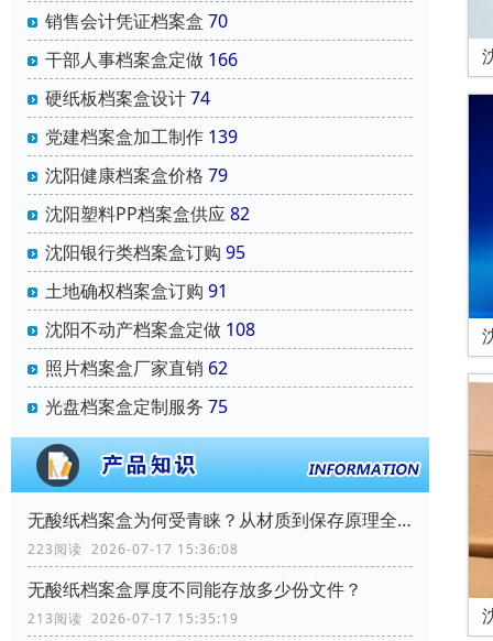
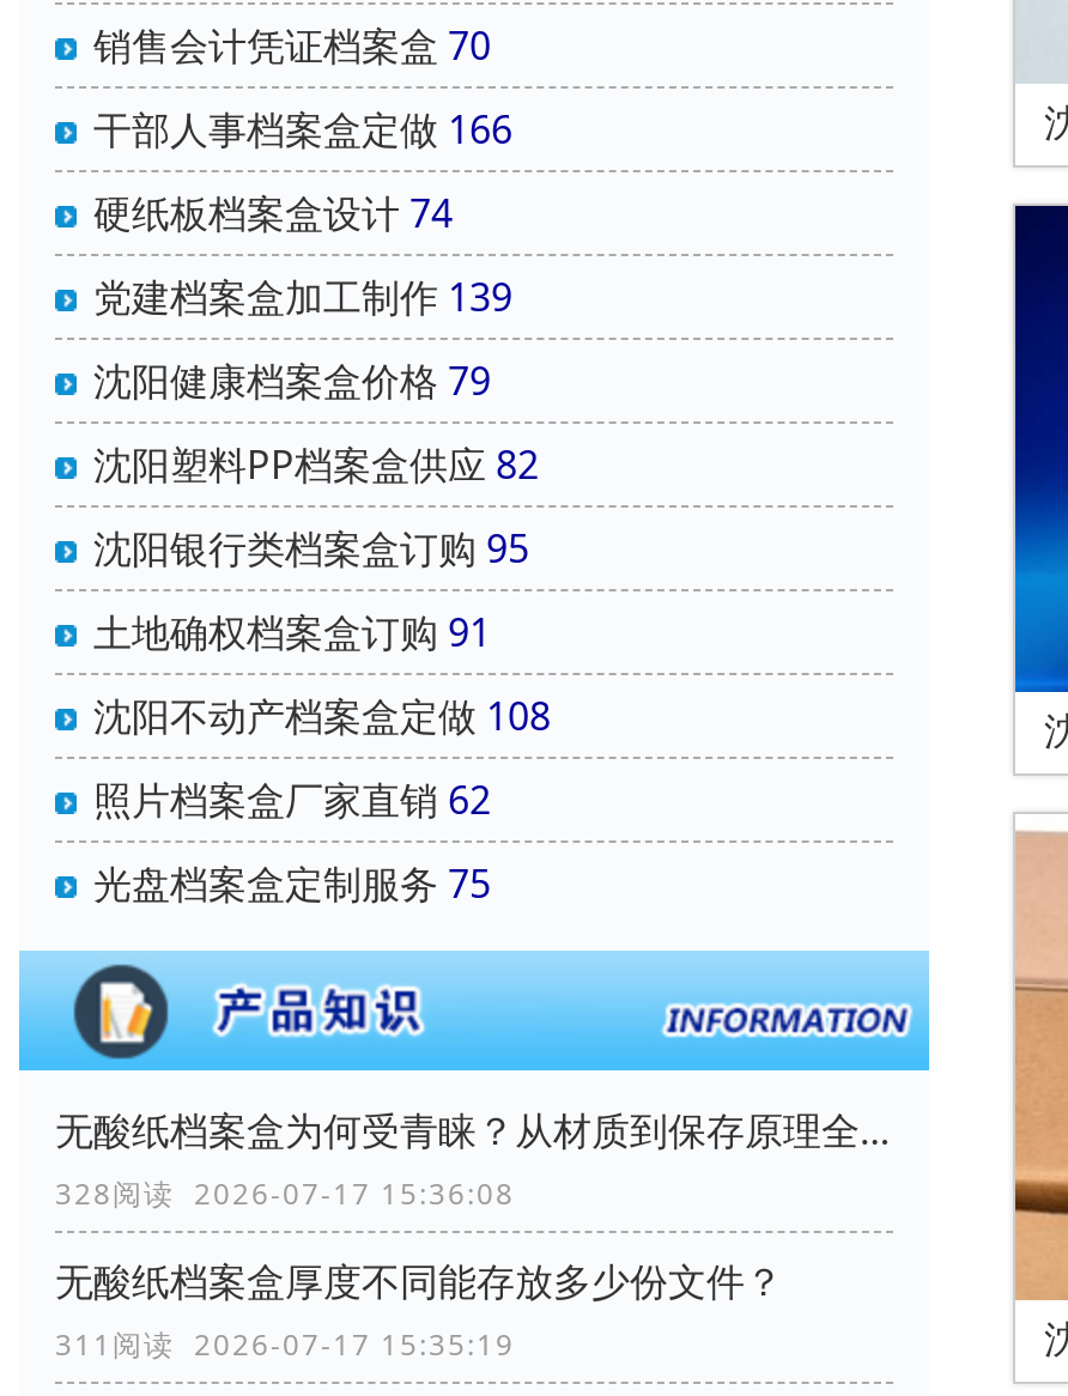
- 223阅读 2026-07-17 15:36:08
+ 328阅读 2026-07-17 15:36:08

- 213阅读 2026-07-17 15:35:19
+ 311阅读 2026-07-17 15:35:19
